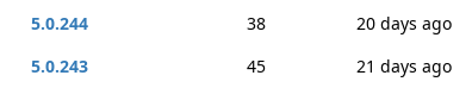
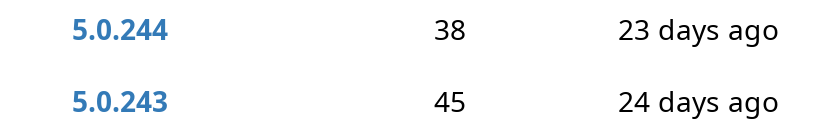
- 20 days ago
+ 23 days ago

- 21 days ago
+ 24 days ago
